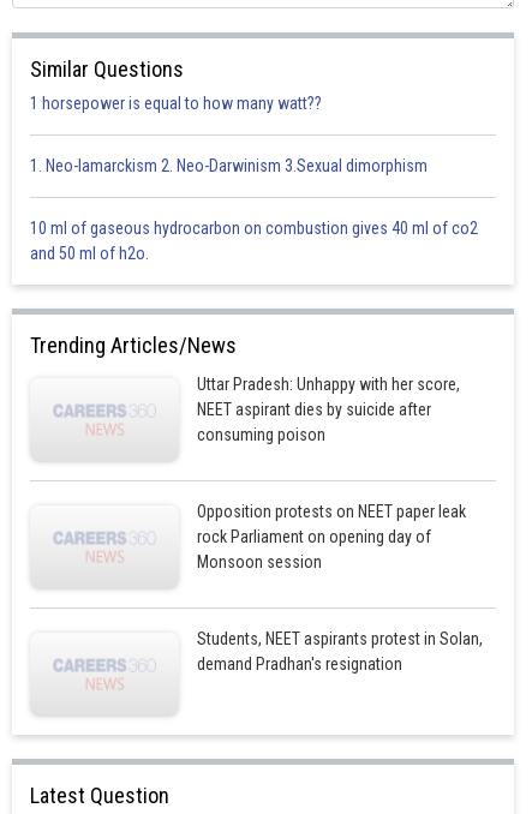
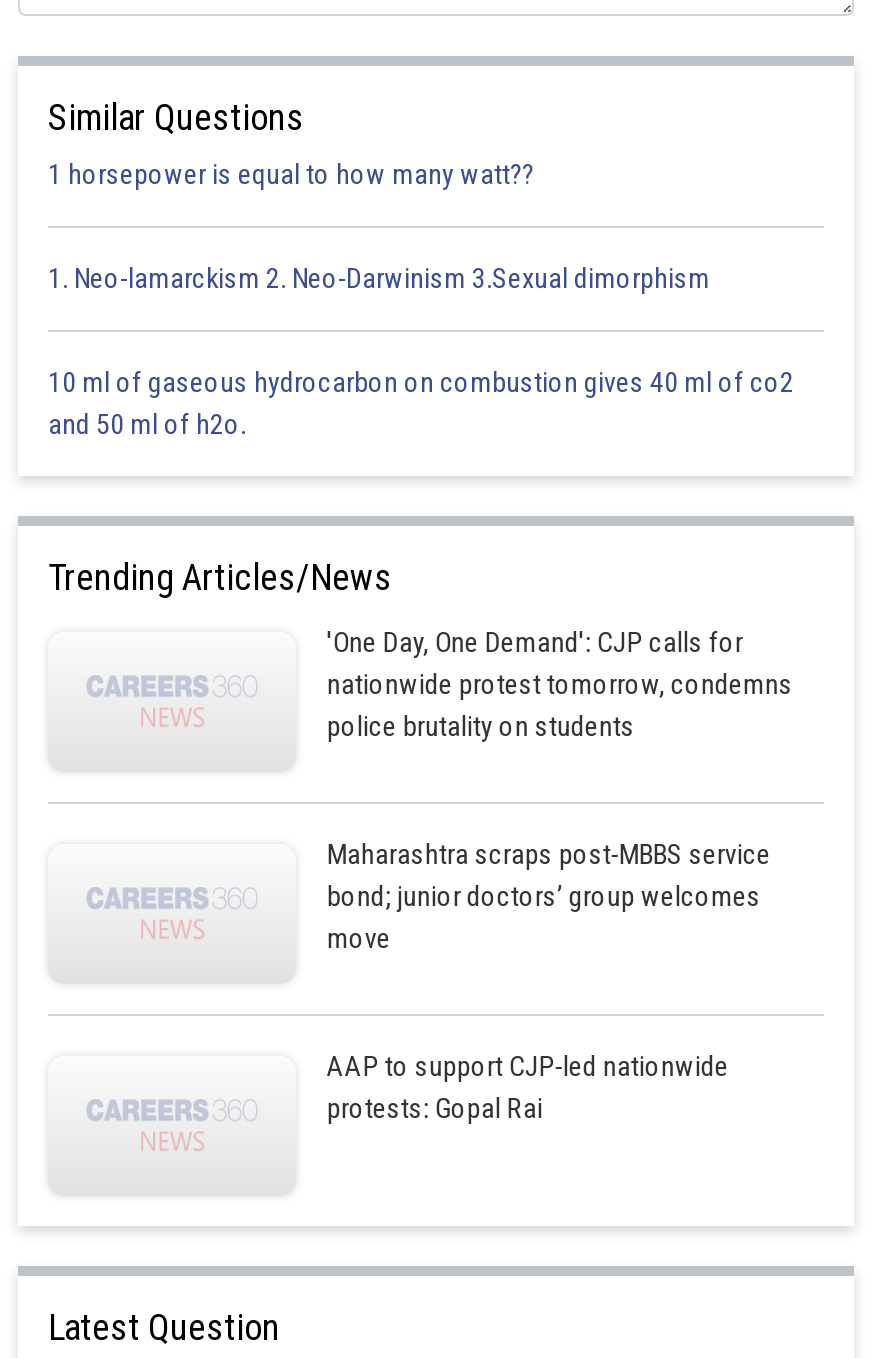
- Uttar Pradesh: Unhappy with her score,
- NEET aspirant dies by suicide after
- consuming poison
+ 'One Day, One Demand': CJP calls for
+ nationwide protest tomorrow, condemns
+ police brutality on students

- Opposition protests on NEET paper leak
- rock Parliament on opening day of
- Monsoon session
+ Maharashtra scraps post-MBBS service
+ bond; junior doctors’ group welcomes
+ move

- Students, NEET aspirants protest in Solan,
- demand Pradhan's resignation
+ AAP to support CJP-led nationwide
+ protests: Gopal Rai
